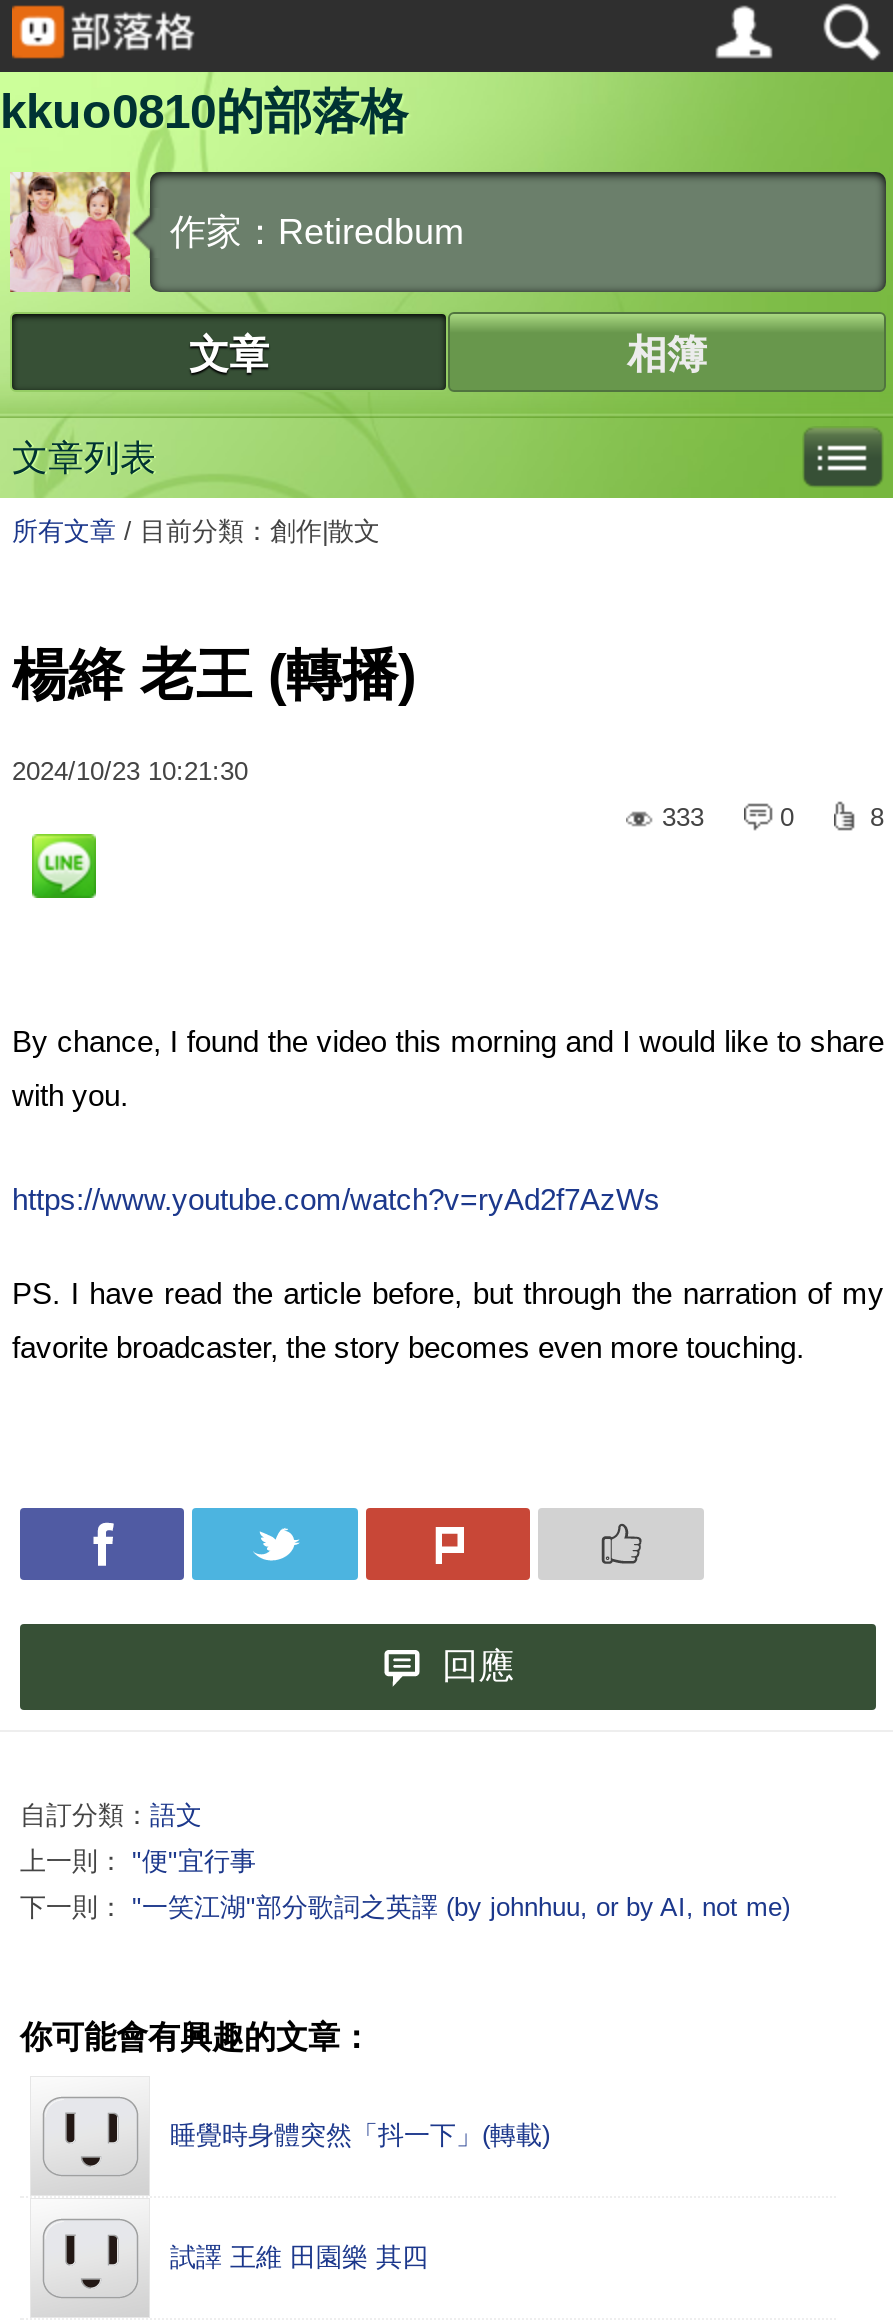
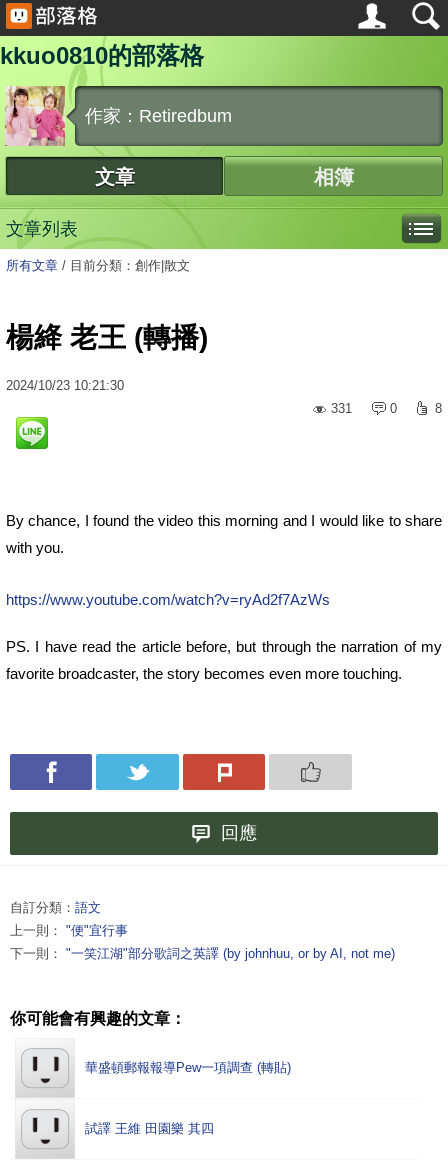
- 333
+ 331

- 睡覺時身體突然「抖一下」(轉載)
+ 華盛頓郵報報導Pew一項調查 (轉貼)
